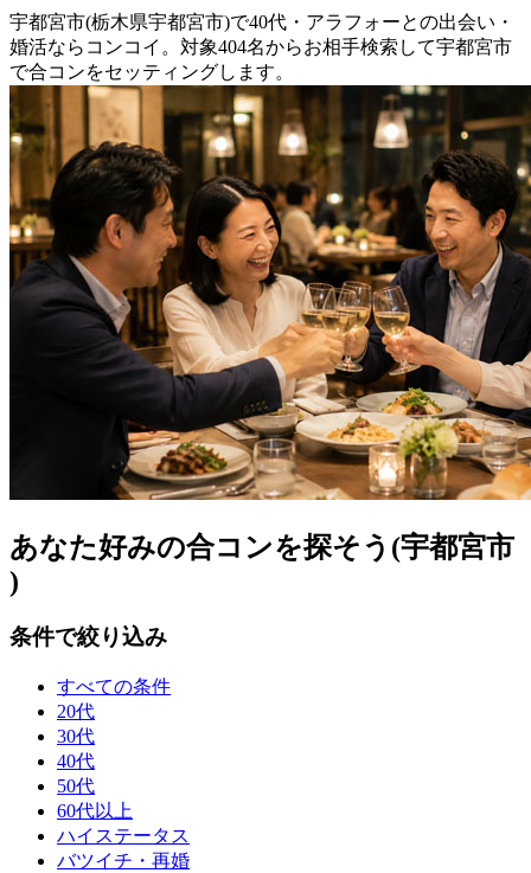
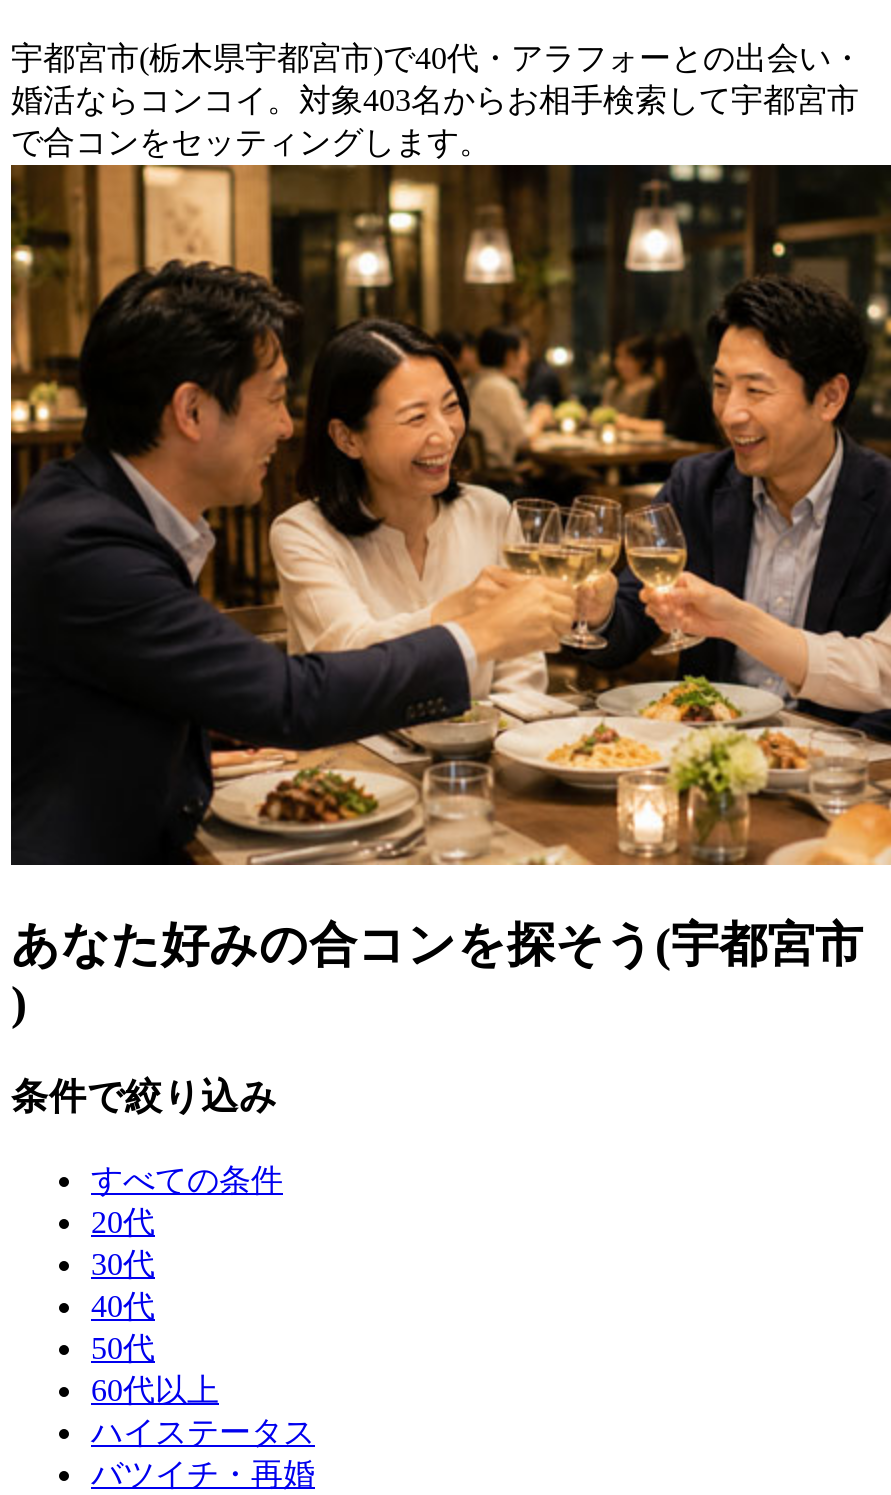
- 婚活ならコンコイ。対象404名からお相手検索して宇都宮市
+ 婚活ならコンコイ。対象403名からお相手検索して宇都宮市
